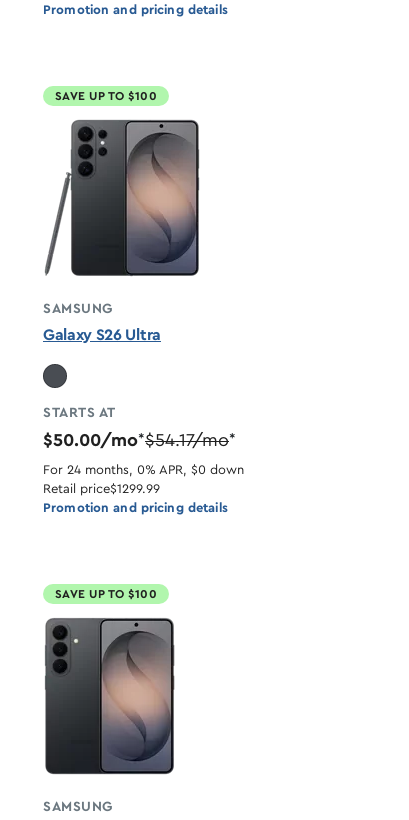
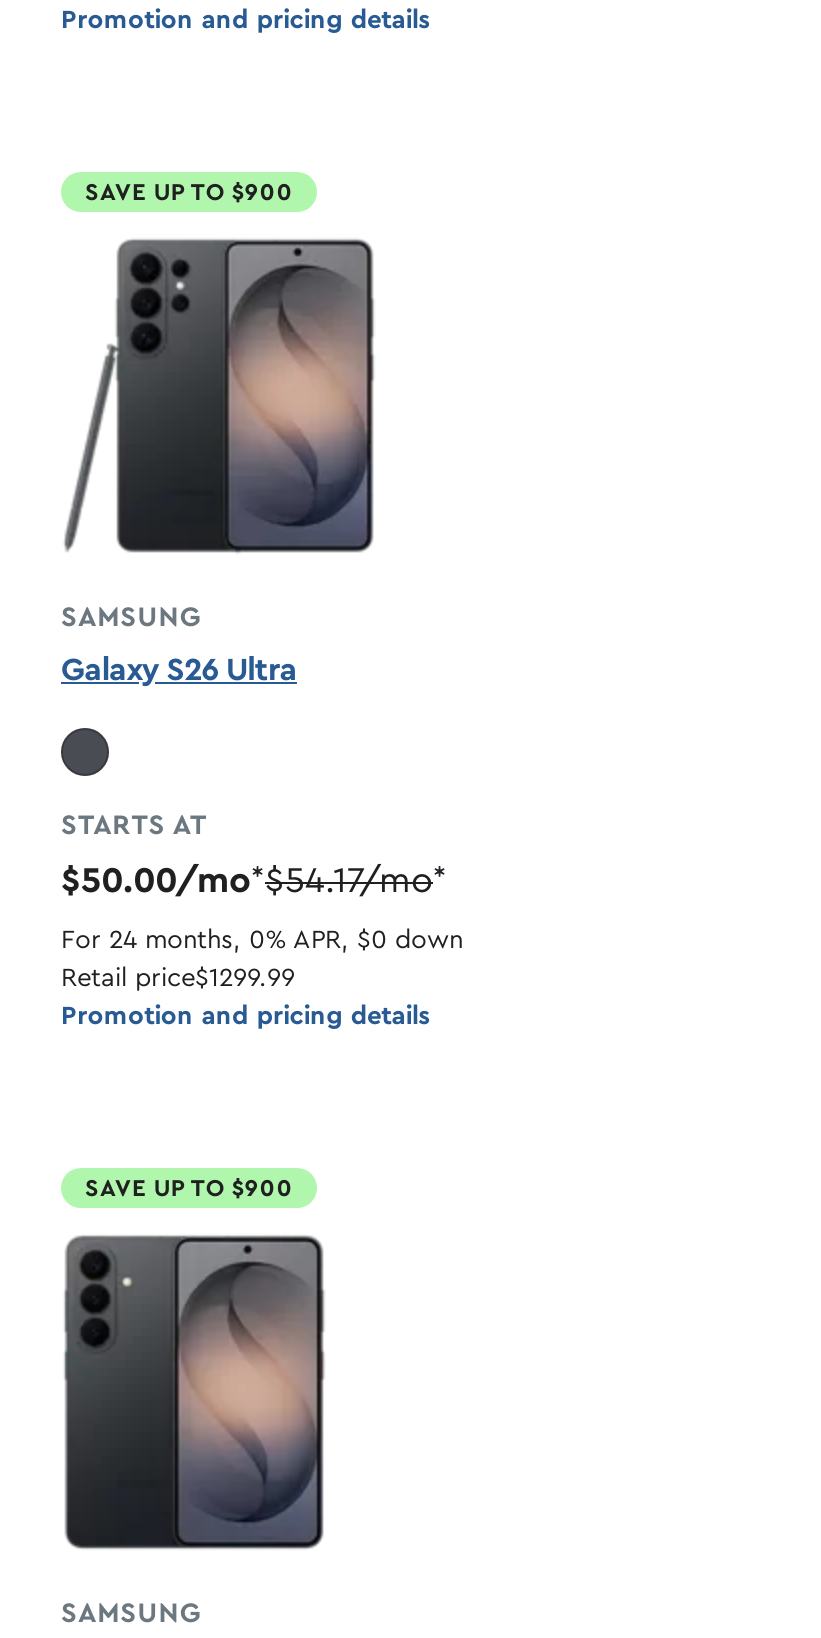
- SAVE UP TO $100
+ SAVE UP TO $900

- SAVE UP TO $100
+ SAVE UP TO $900
